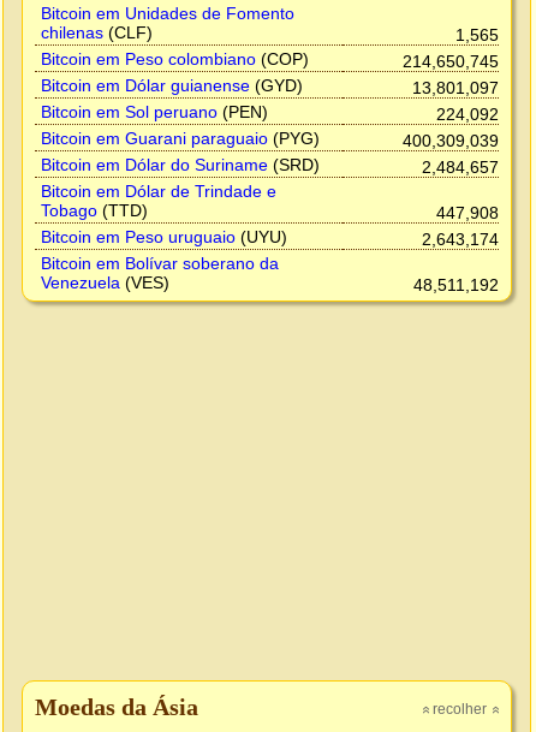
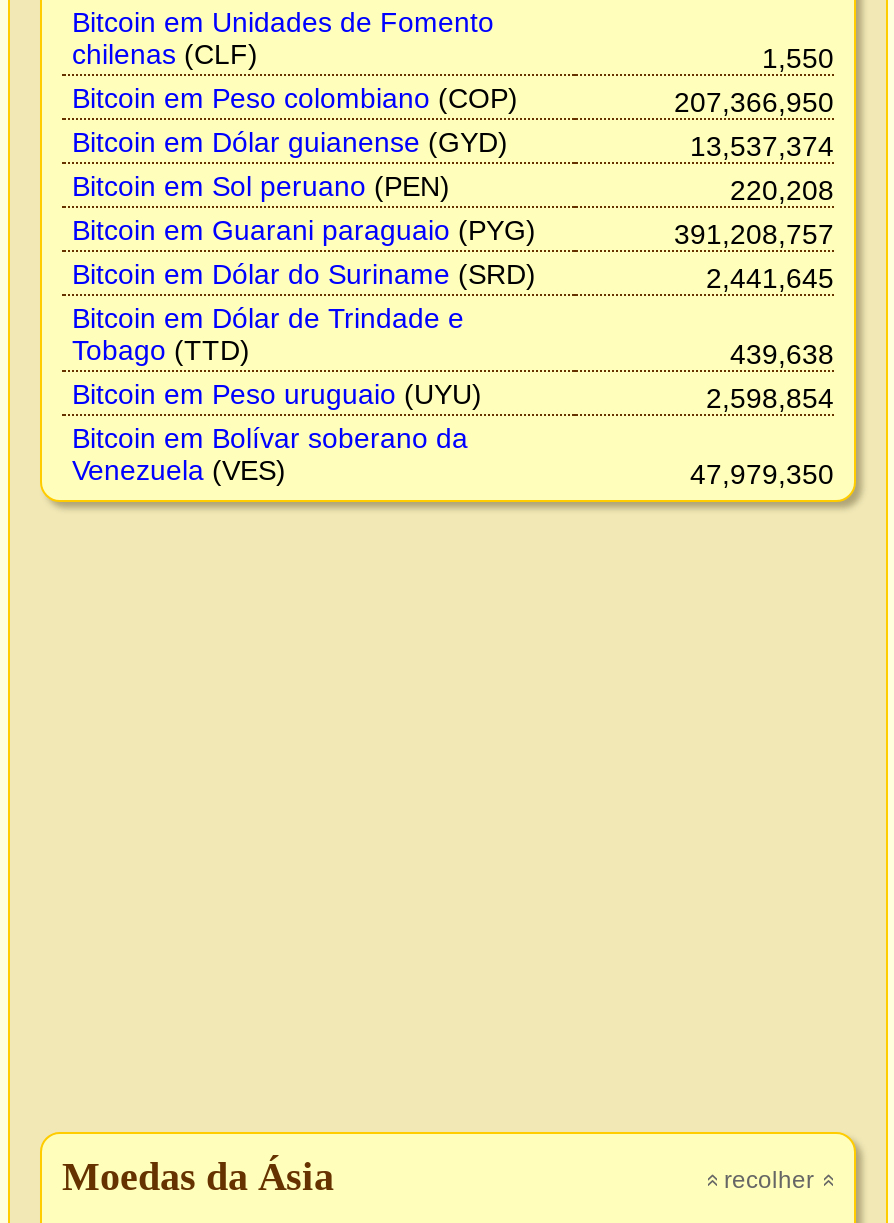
- 1,565
+ 1,550

- 214,650,745
+ 207,366,950

- 13,801,097
+ 13,537,374

- 224,092
+ 220,208

- 400,309,039
+ 391,208,757

- 2,484,657
+ 2,441,645

- 447,908
+ 439,638

- 2,643,174
+ 2,598,854

- 48,511,192
+ 47,979,350
